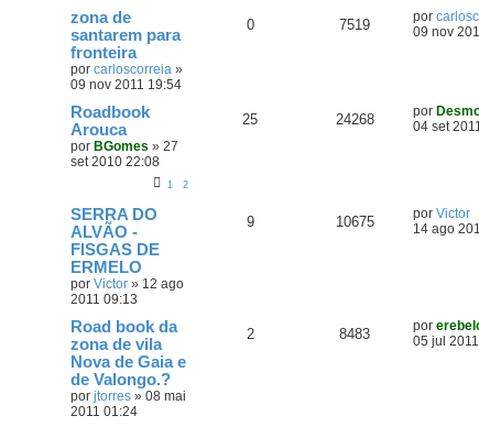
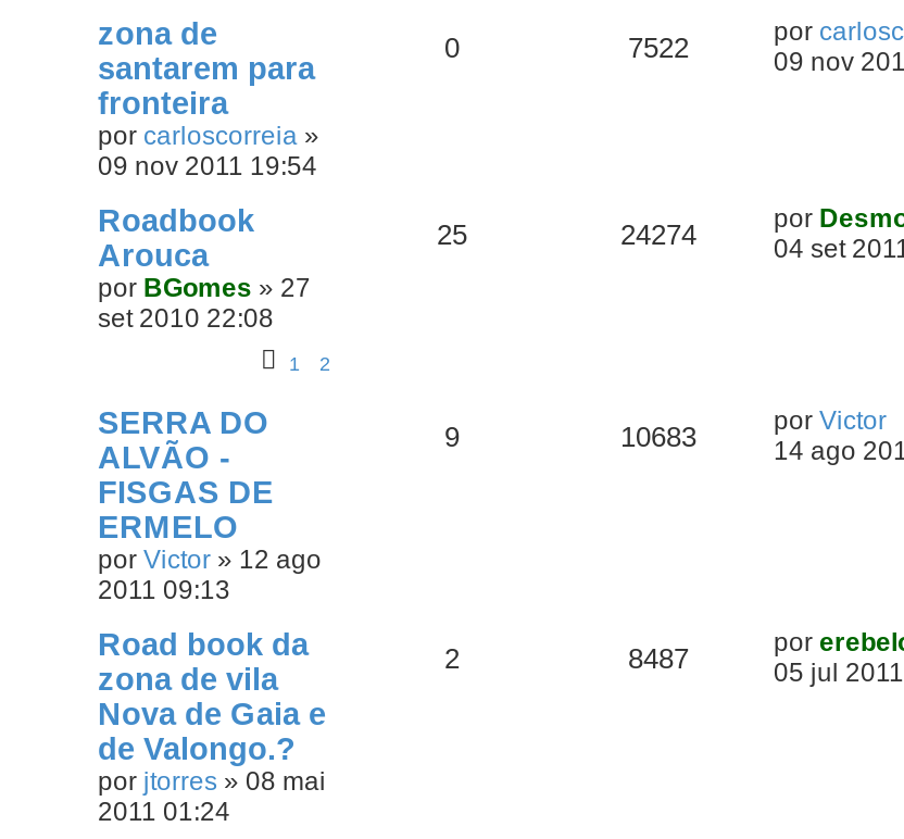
- 7519
+ 7522

- 24268
+ 24274

- 10675
+ 10683

- 8483
+ 8487
